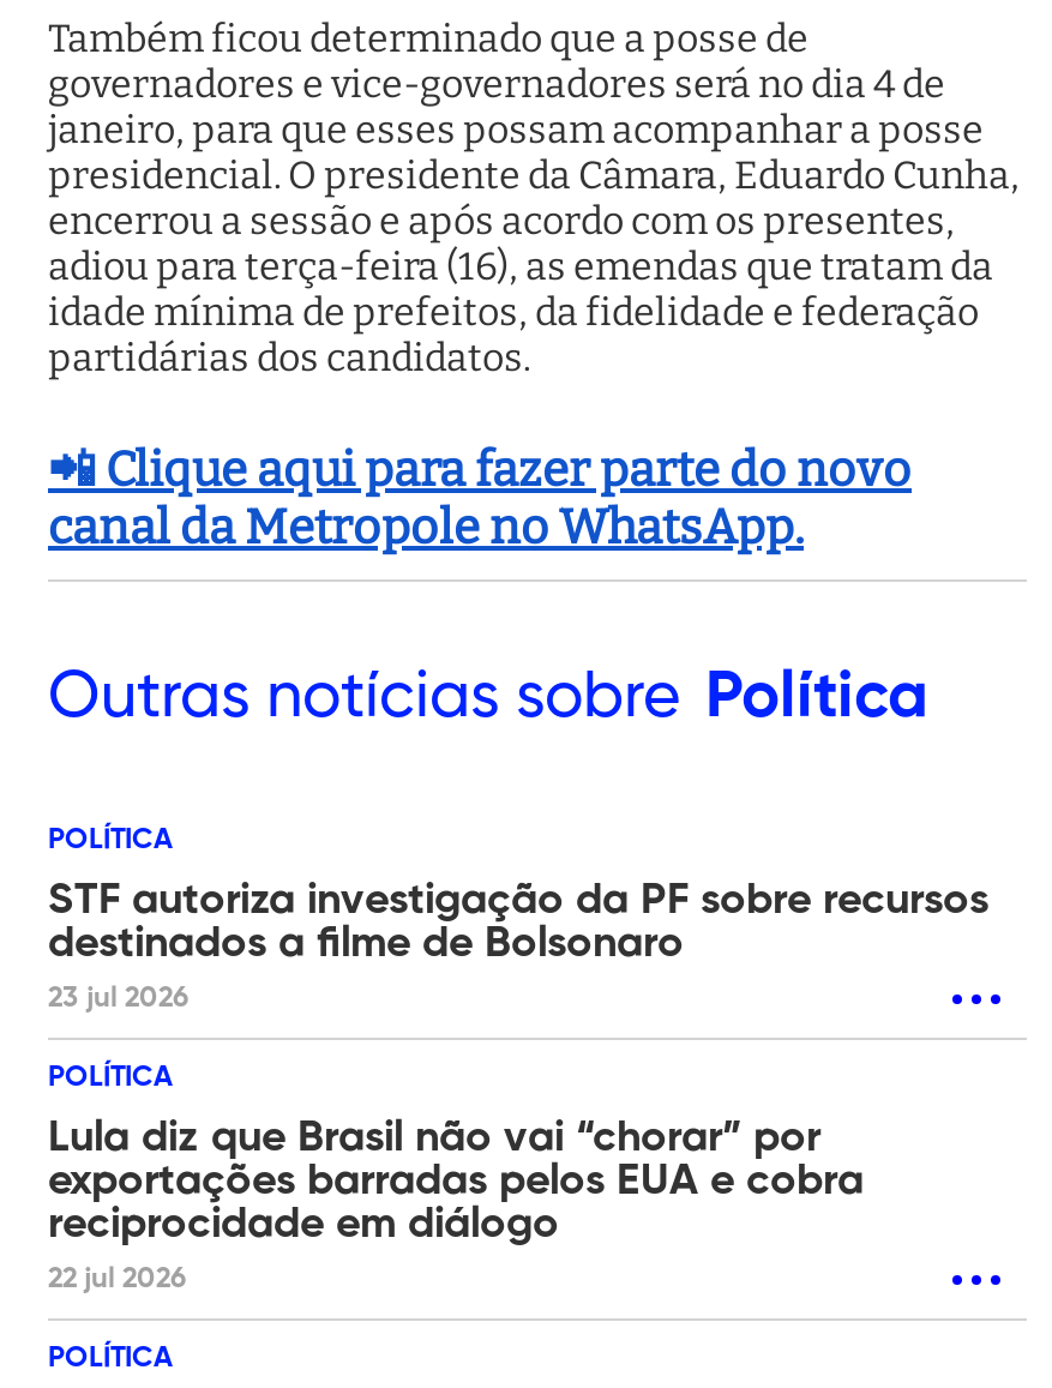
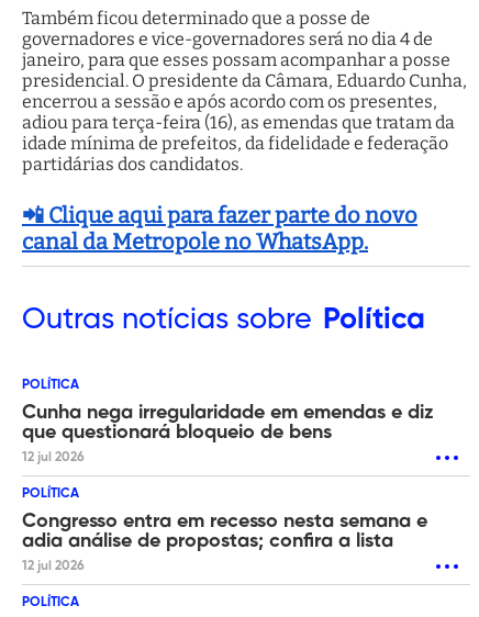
- STF autoriza investigação da PF sobre recursos
- destinados a filme de Bolsonaro
- 23 jul 2026
+ Cunha nega irregularidade em emendas e diz
+ que questionará bloqueio de bens
+ 12 jul 2026

- Lula diz que Brasil não vai “chorar” por
- exportações barradas pelos EUA e cobra
- reciprocidade em diálogo
- 22 jul 2026
+ Congresso entra em recesso nesta semana e
+ adia análise de propostas; confira a lista
+ 12 jul 2026
